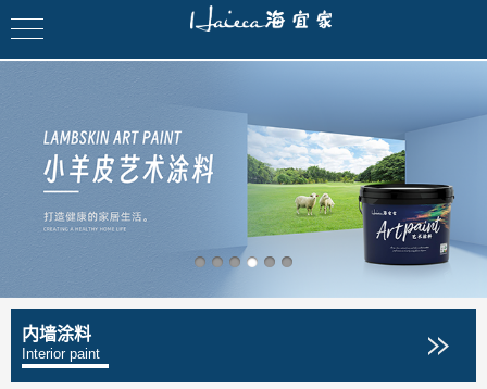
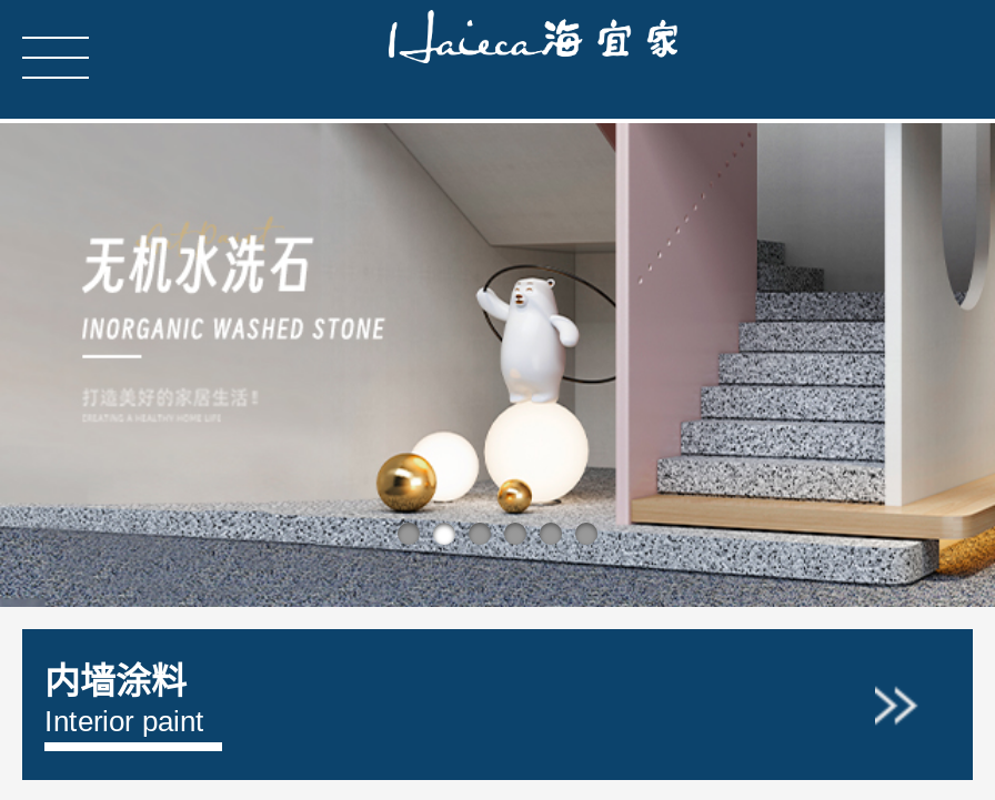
- [image]
+ [image]
